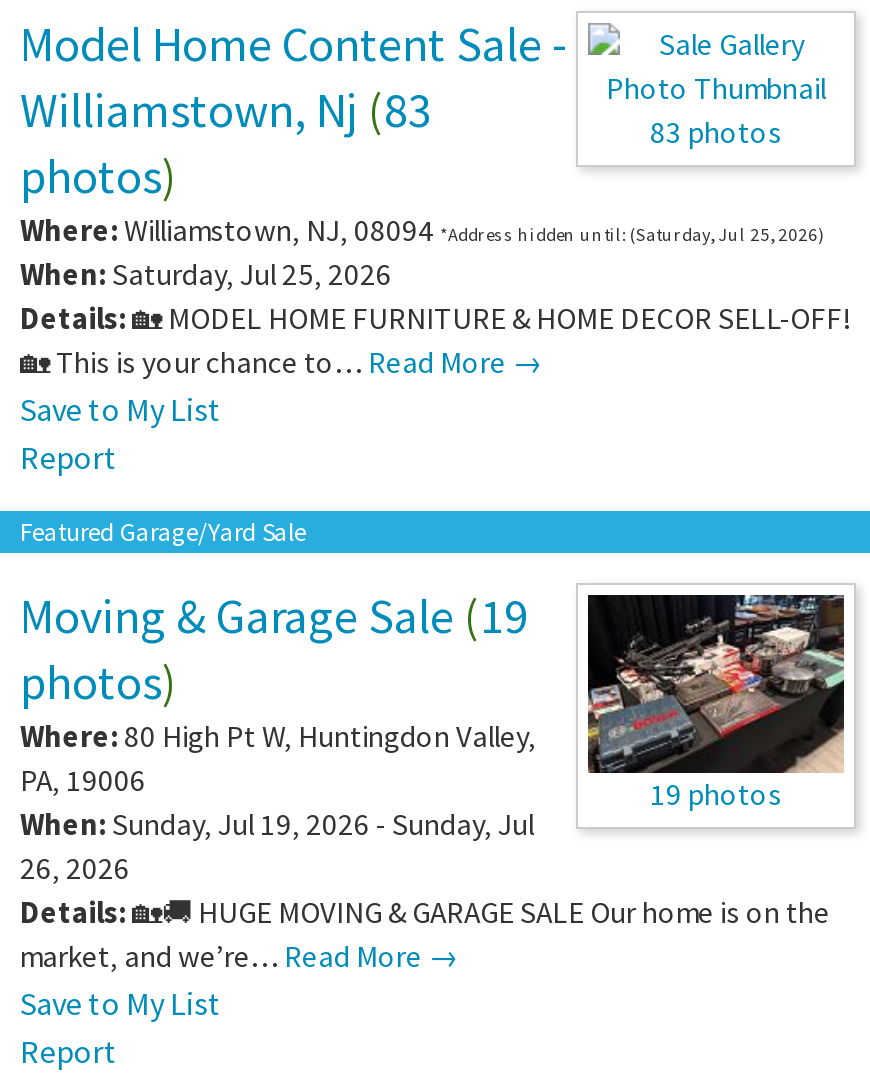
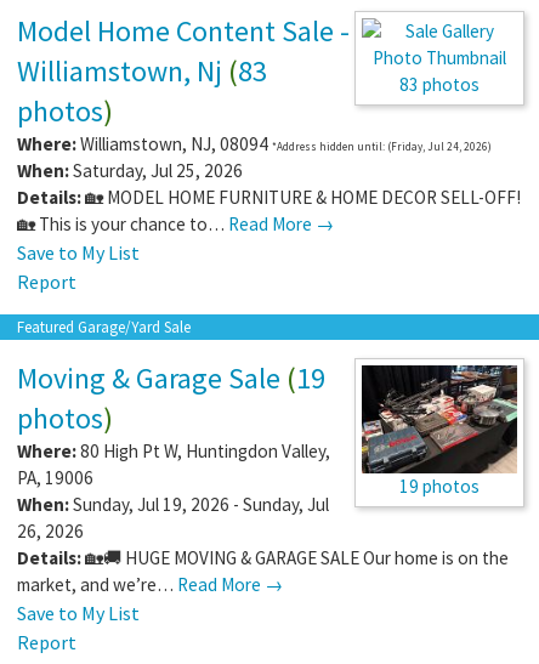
- Where: Williamstown, NJ, 08094 *Address hidden until: (Saturday, Jul 25, 2026)
+ Where: Williamstown, NJ, 08094 *Address hidden until: (Friday, Jul 24, 2026)
